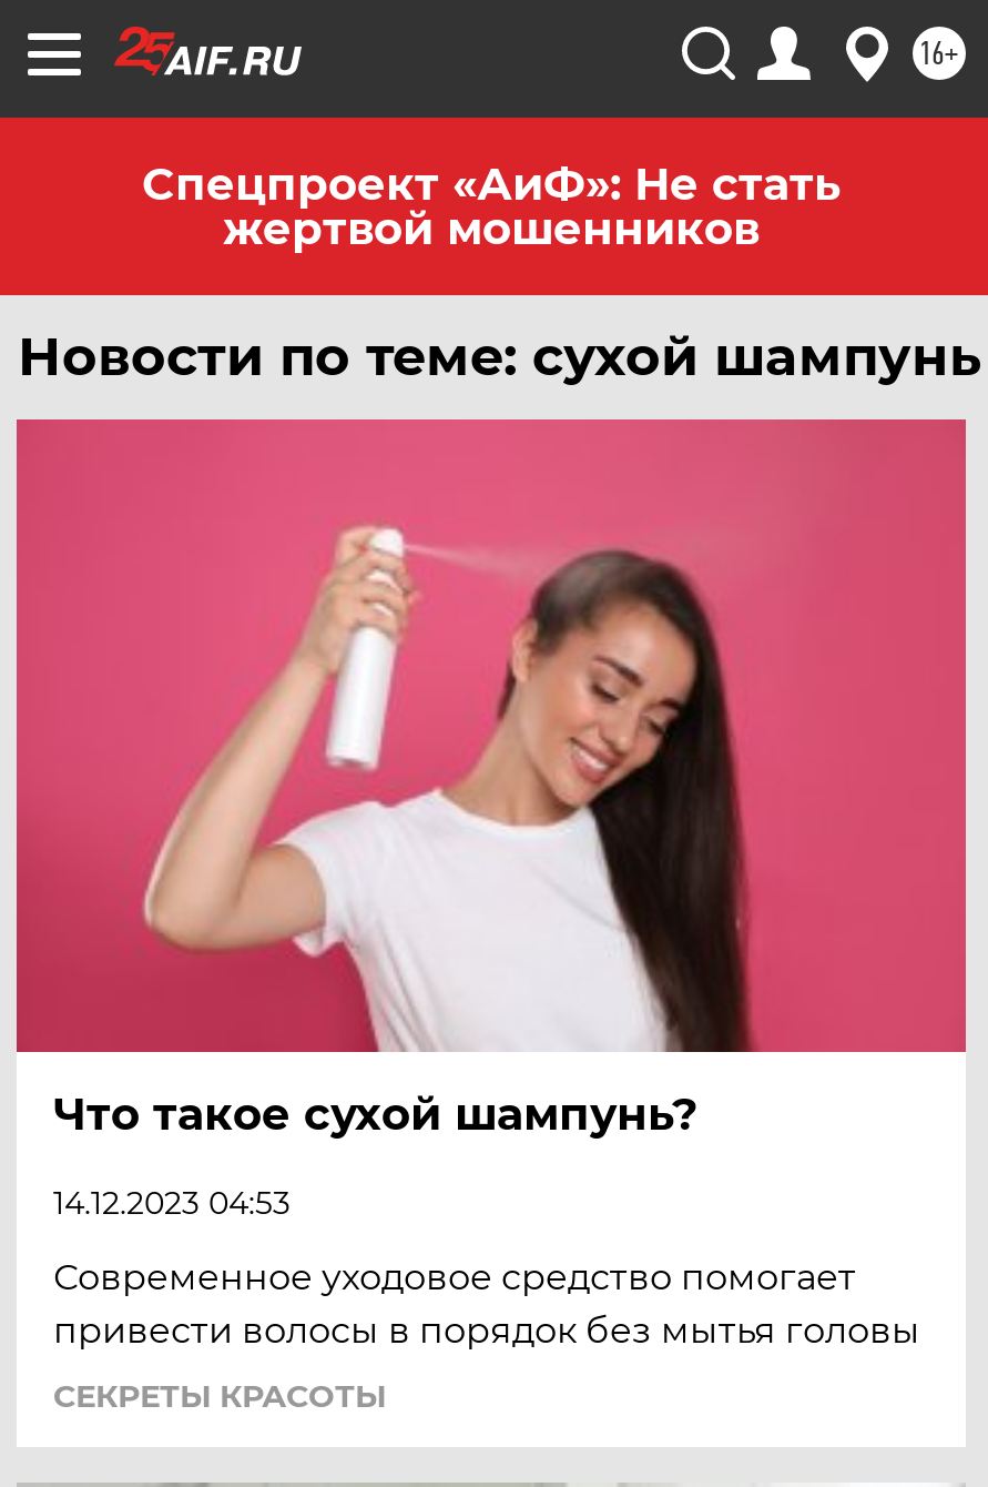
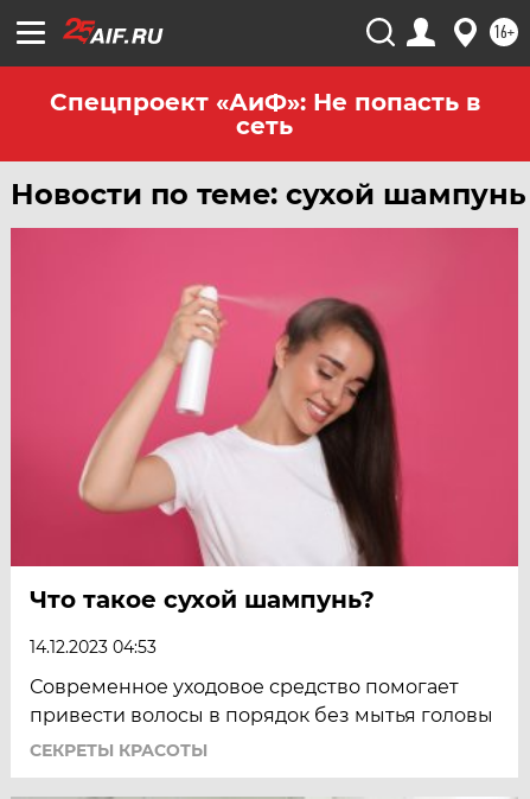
- Спецпроект «АиФ»: Не стать
- жертвой мошенников
+ Спецпроект «АиФ»: Не попасть в
+ сеть
